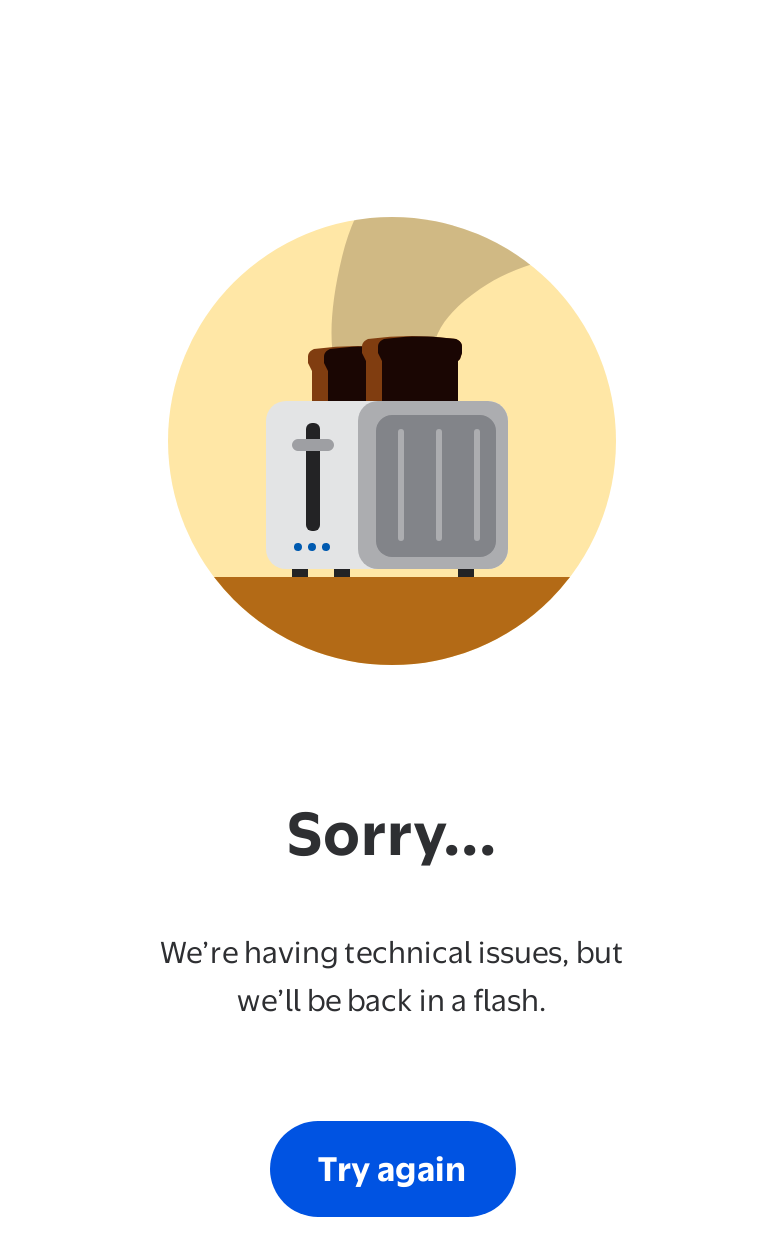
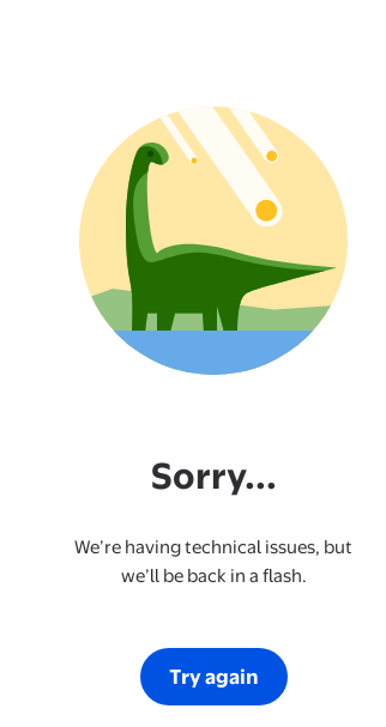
- [image]
+ [image]
